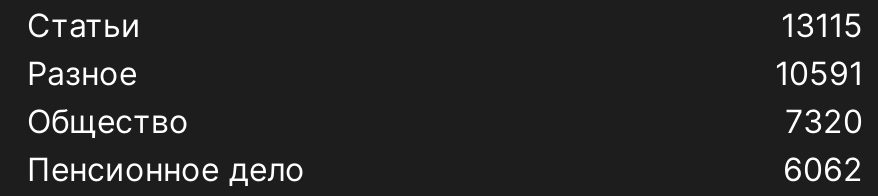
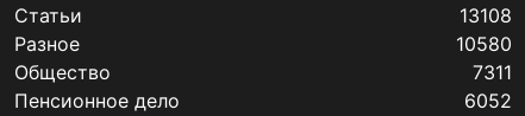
- 13115
+ 13108

- 10591
+ 10580

- 7320
+ 7311

- 6062
+ 6052
